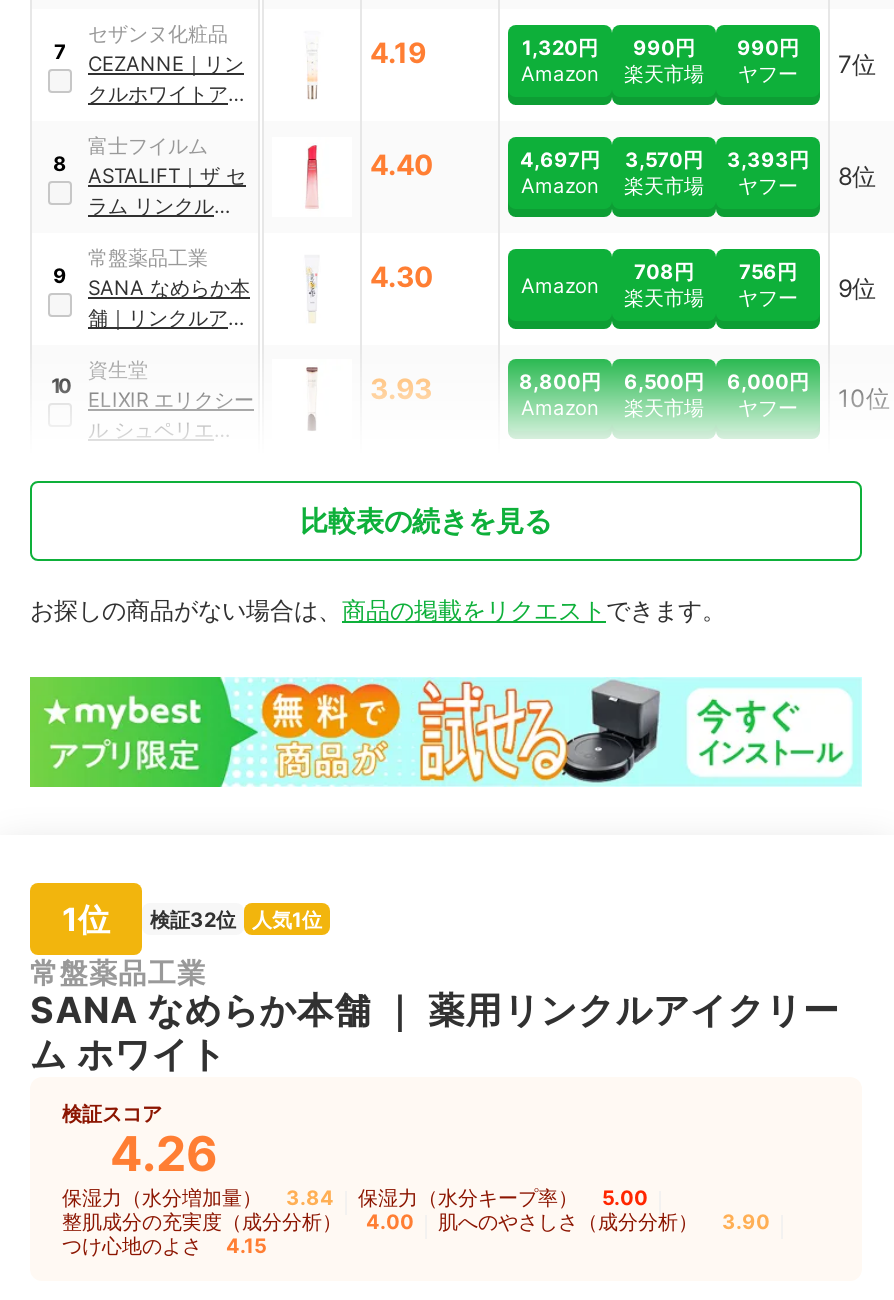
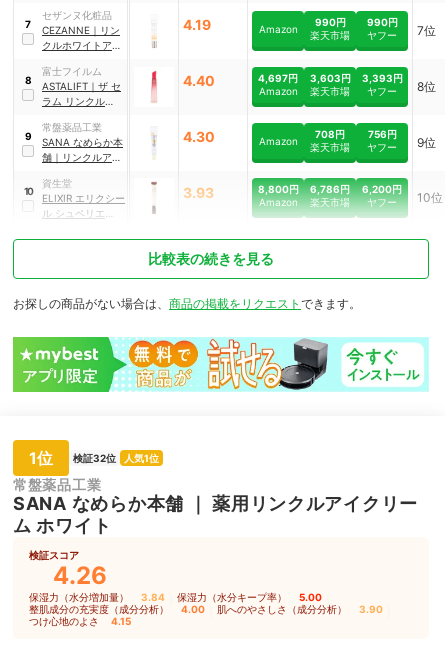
- 1,320円

- 4,697円 3,570円 3,393円
+ 4,697円 3,603円 3,393円

- 6,500円
+ 6,786円

- 6,000円
+ 6,200円
